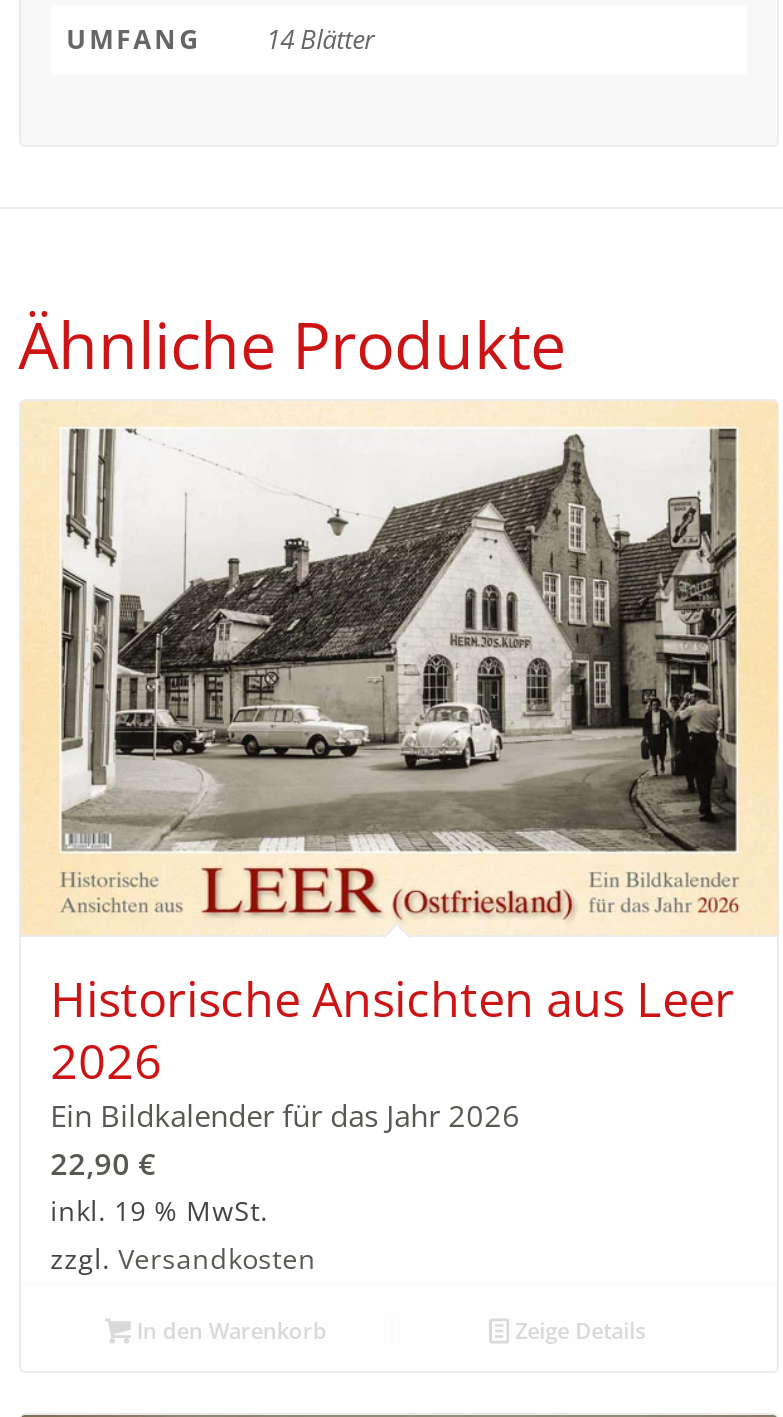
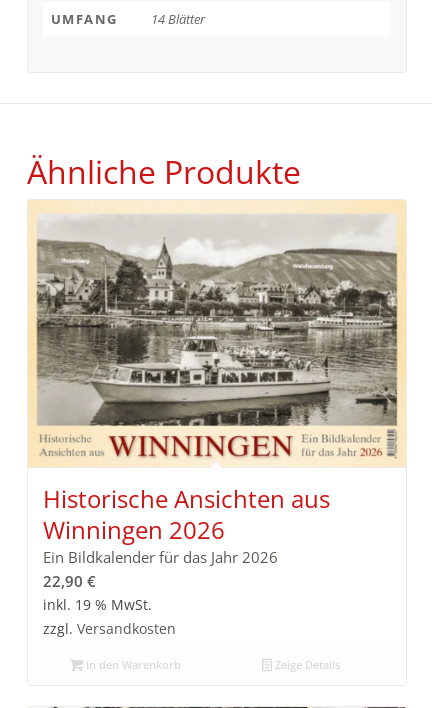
- [image]
- Historische Ansichten aus Leer
- 2026
+ [image]
+ Historische Ansichten aus
+ Winningen 2026
